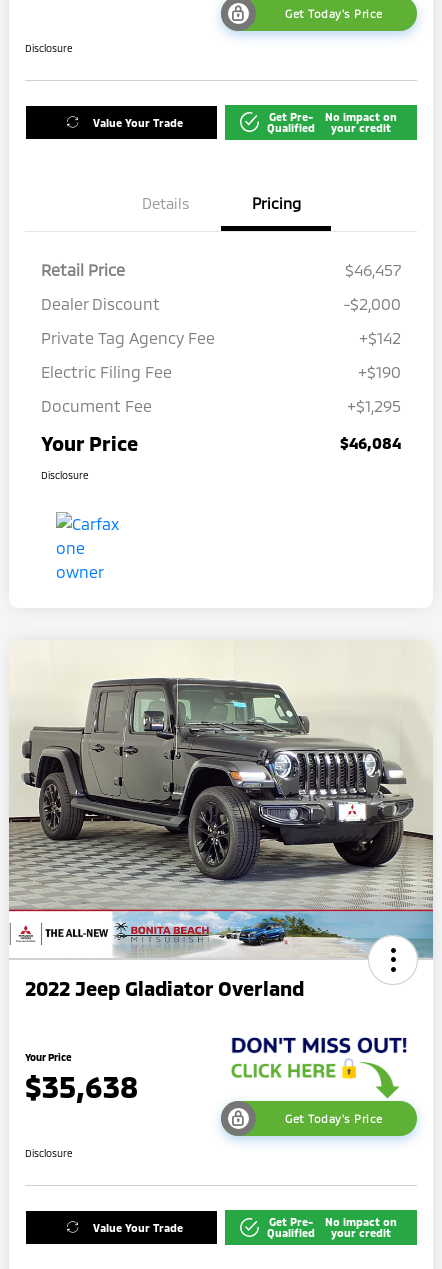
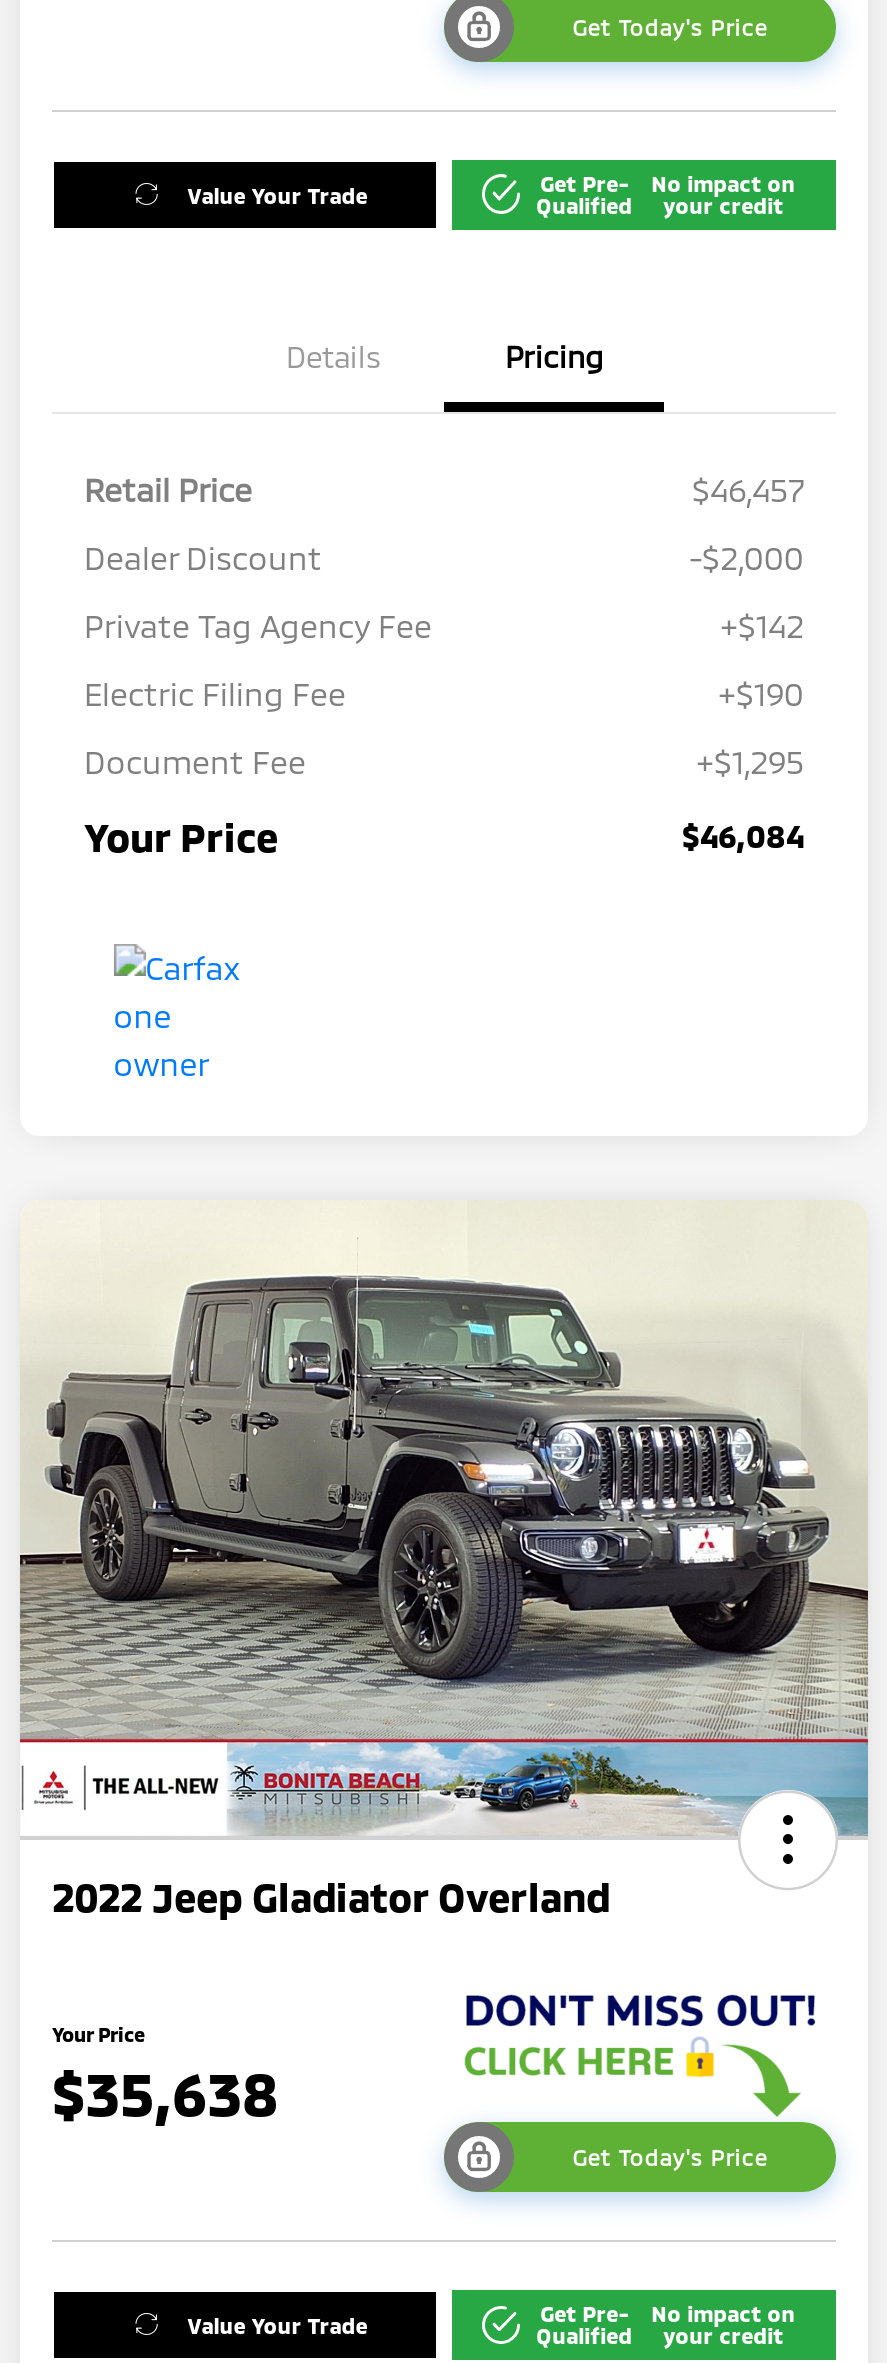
- Disclosure

- Disclosure

- Disclosure
